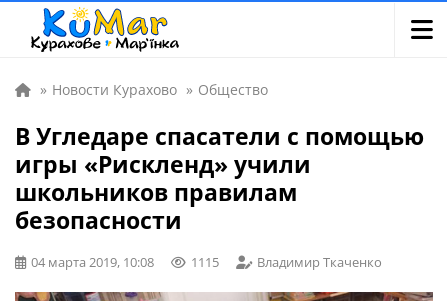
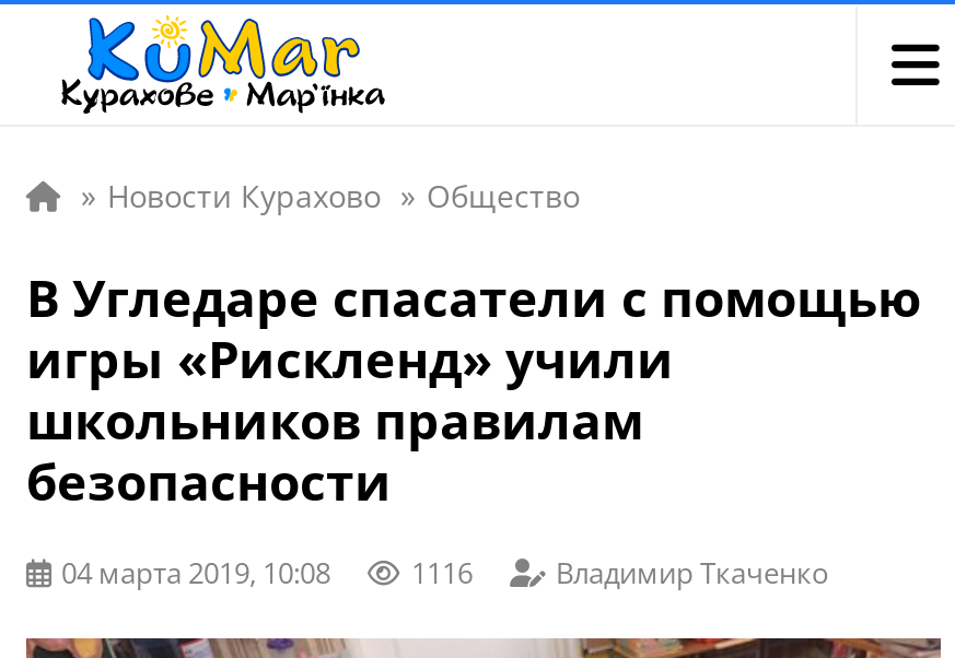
- 1115
+ 1116
